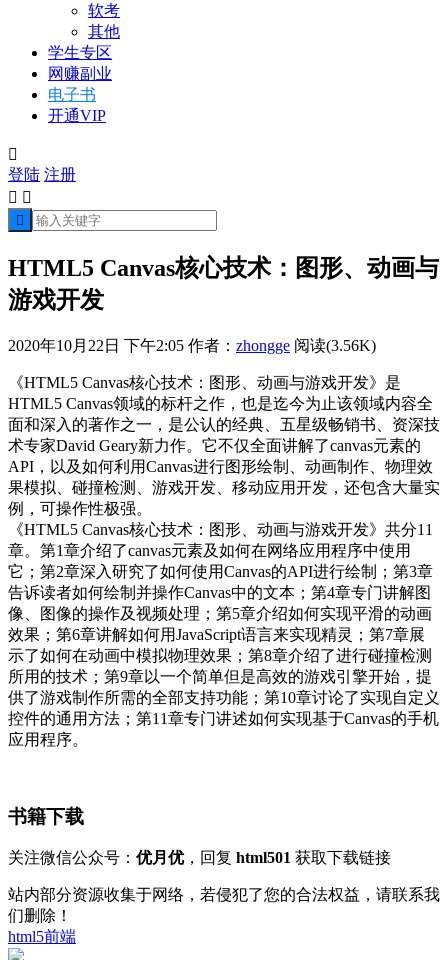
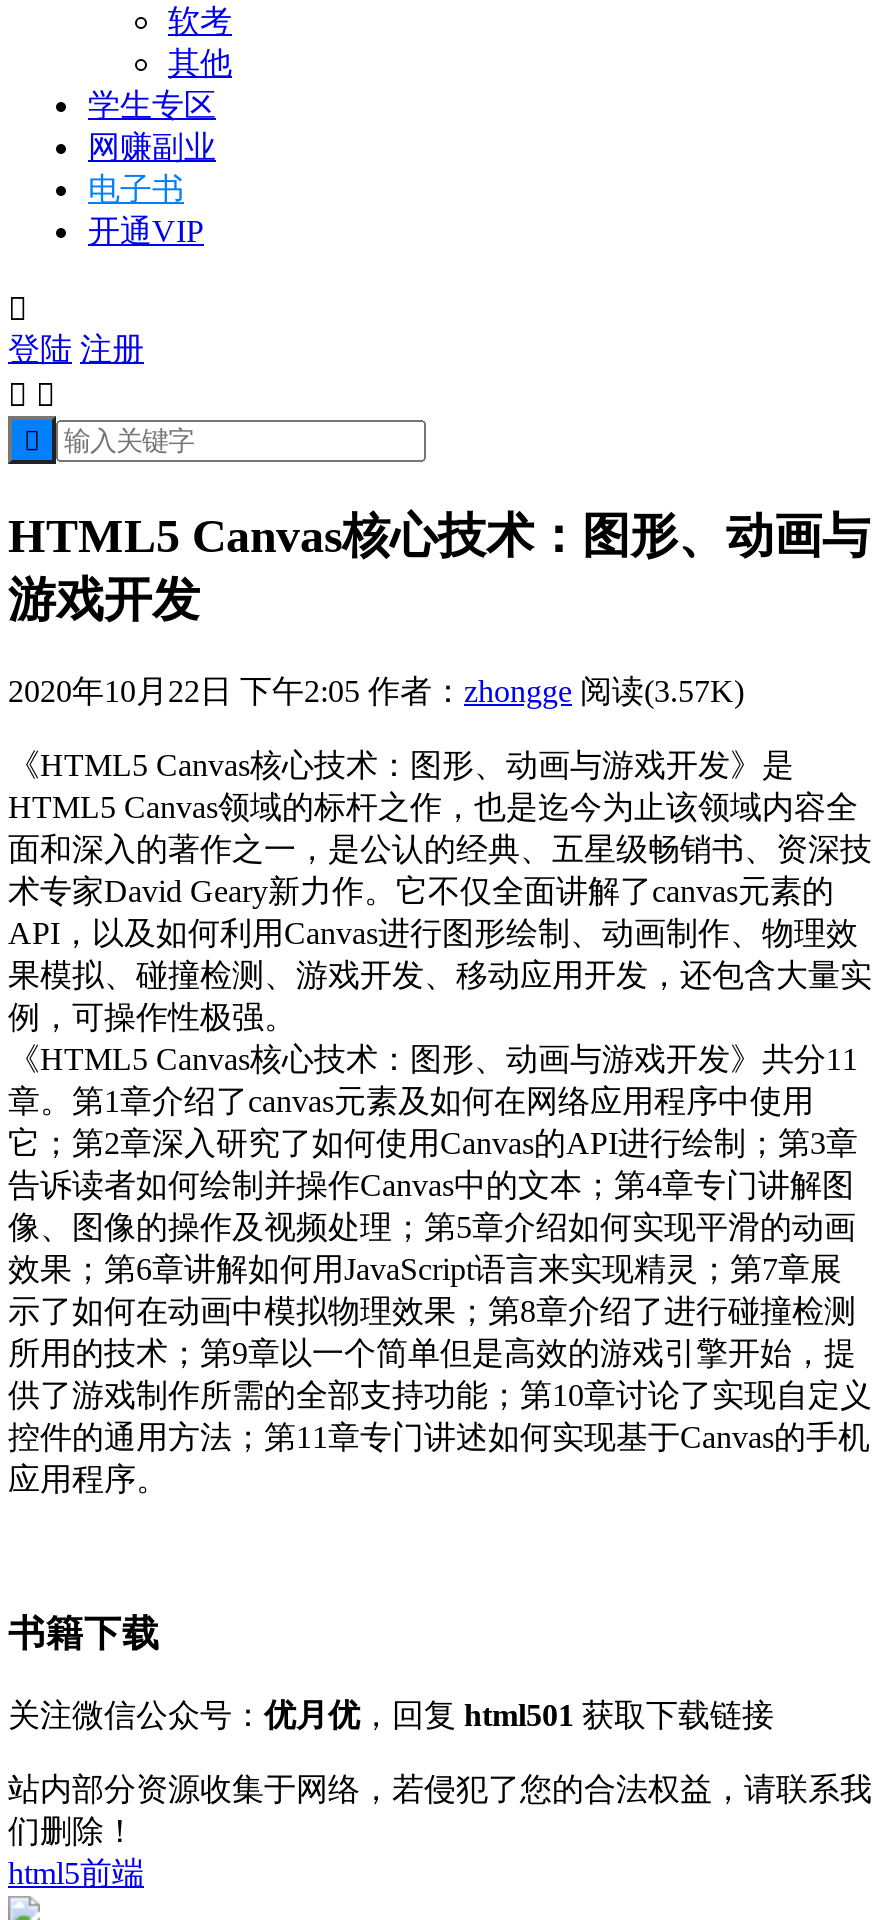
- 2020年10月22日 下午2:05 作者：zhongge 阅读(3.56K)
+ 2020年10月22日 下午2:05 作者：zhongge 阅读(3.57K)
